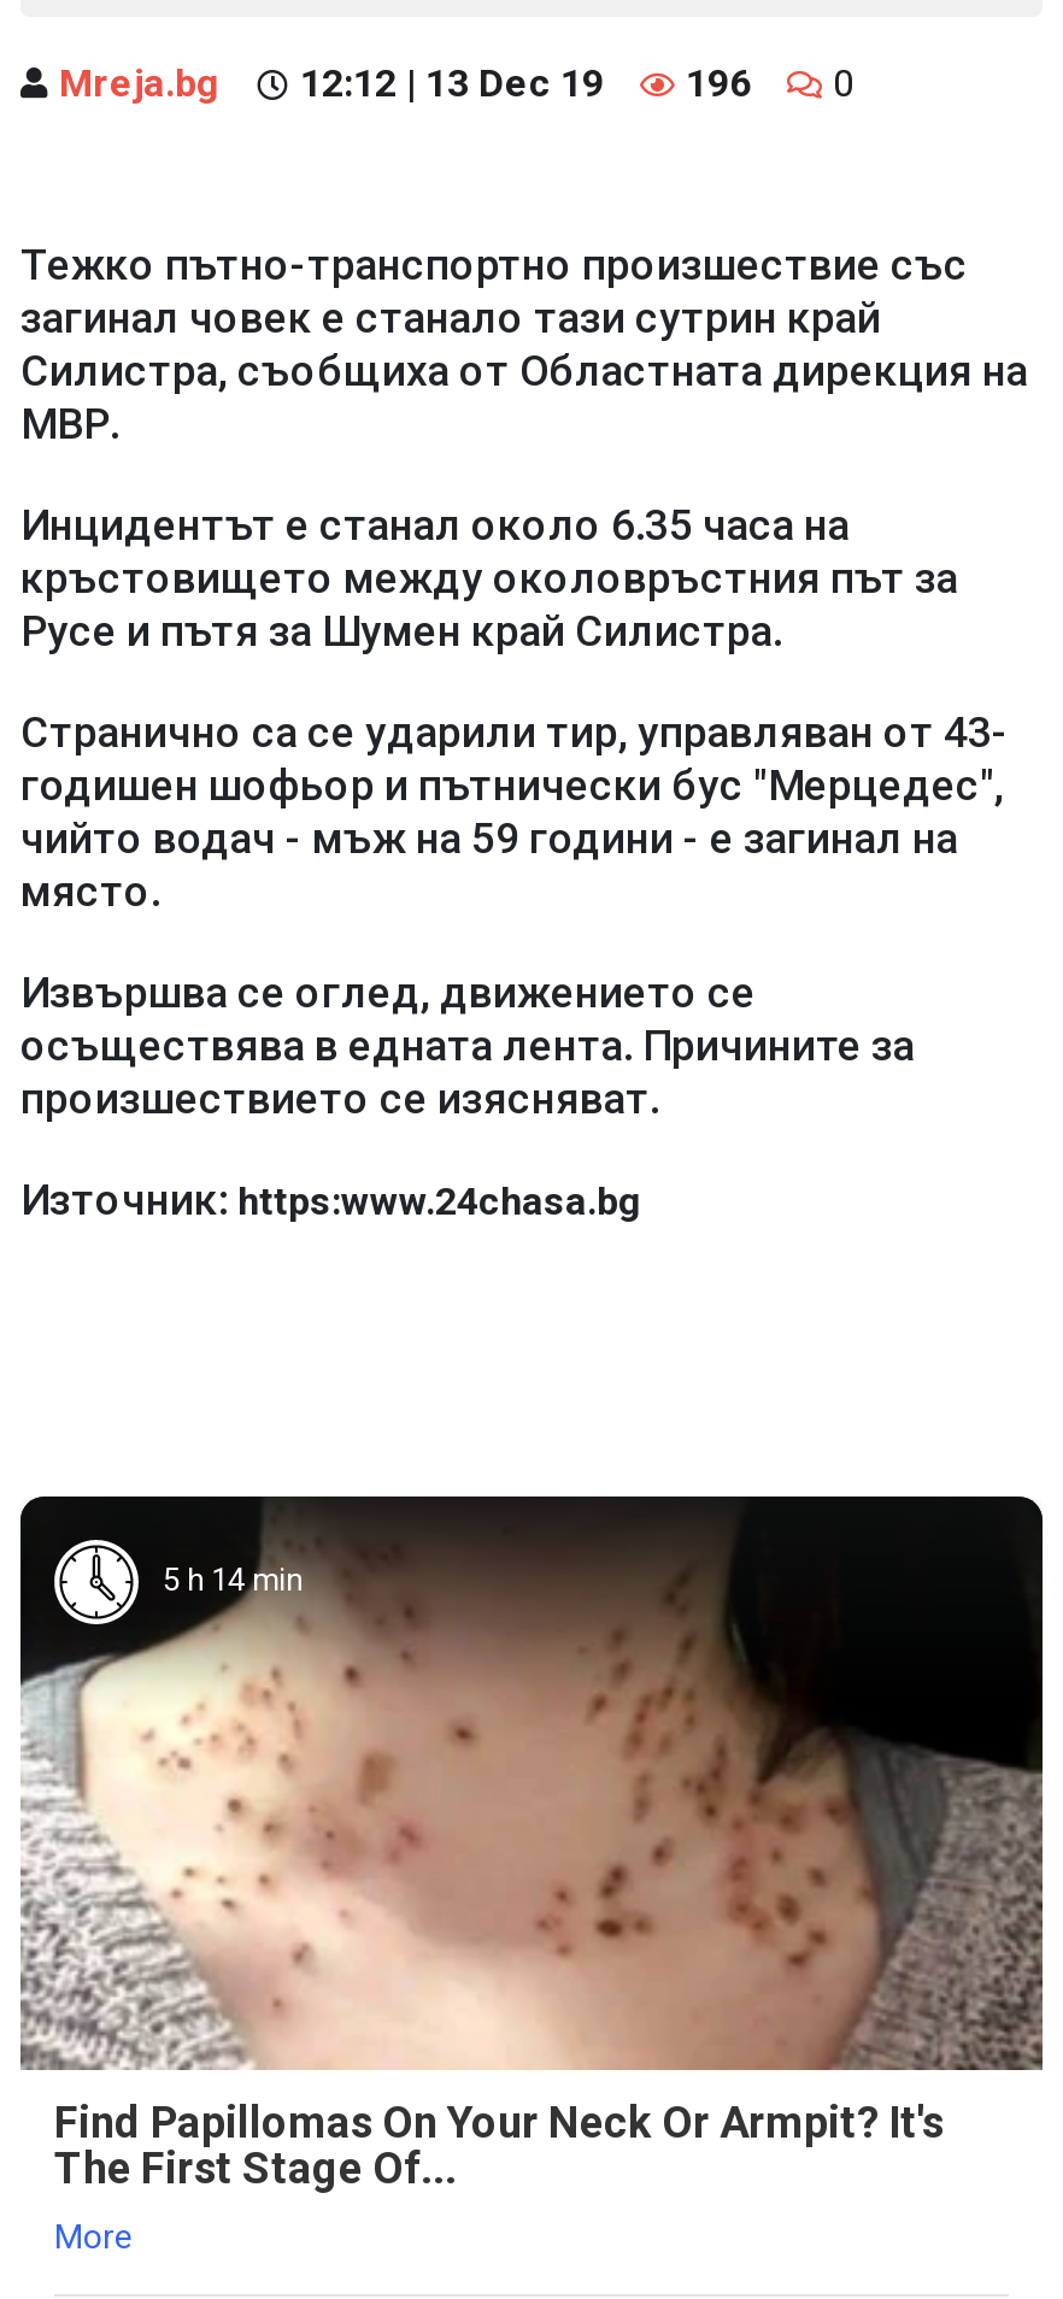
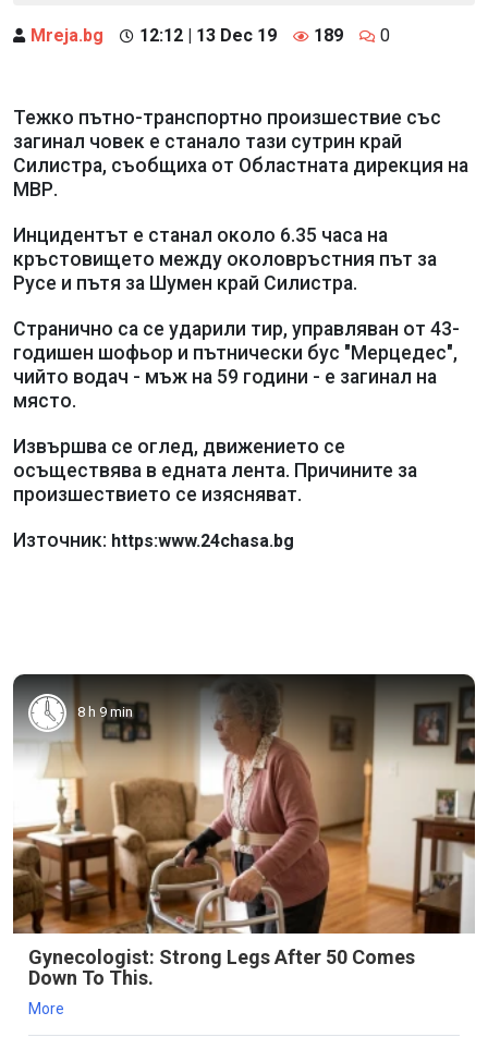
- 196
+ 189

- [image]
- 5 h 14 min
+ [image]
+ 8 h 9 min

- Find Papillomas On Your Neck Or Armpit? It's
- The First Stage Of...
+ Gynecologist: Strong Legs After 50 Comes
+ Down To This.
